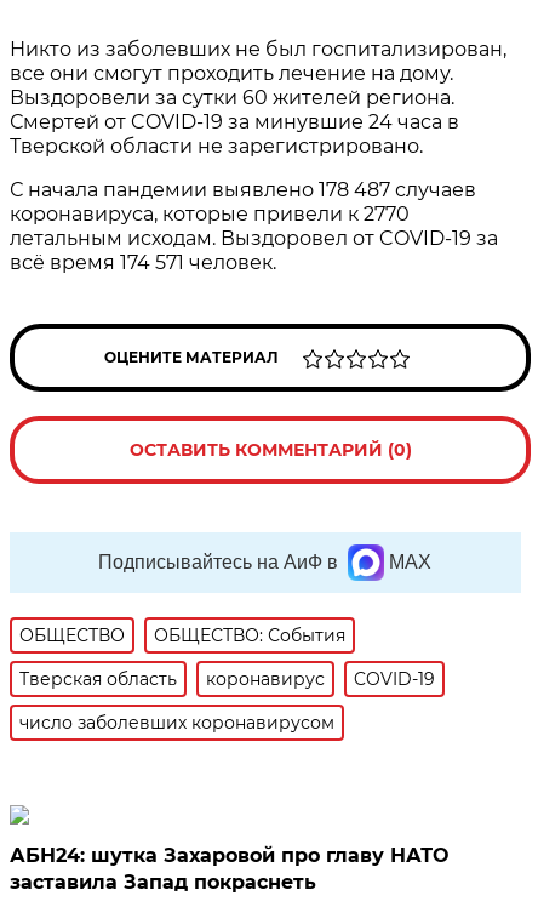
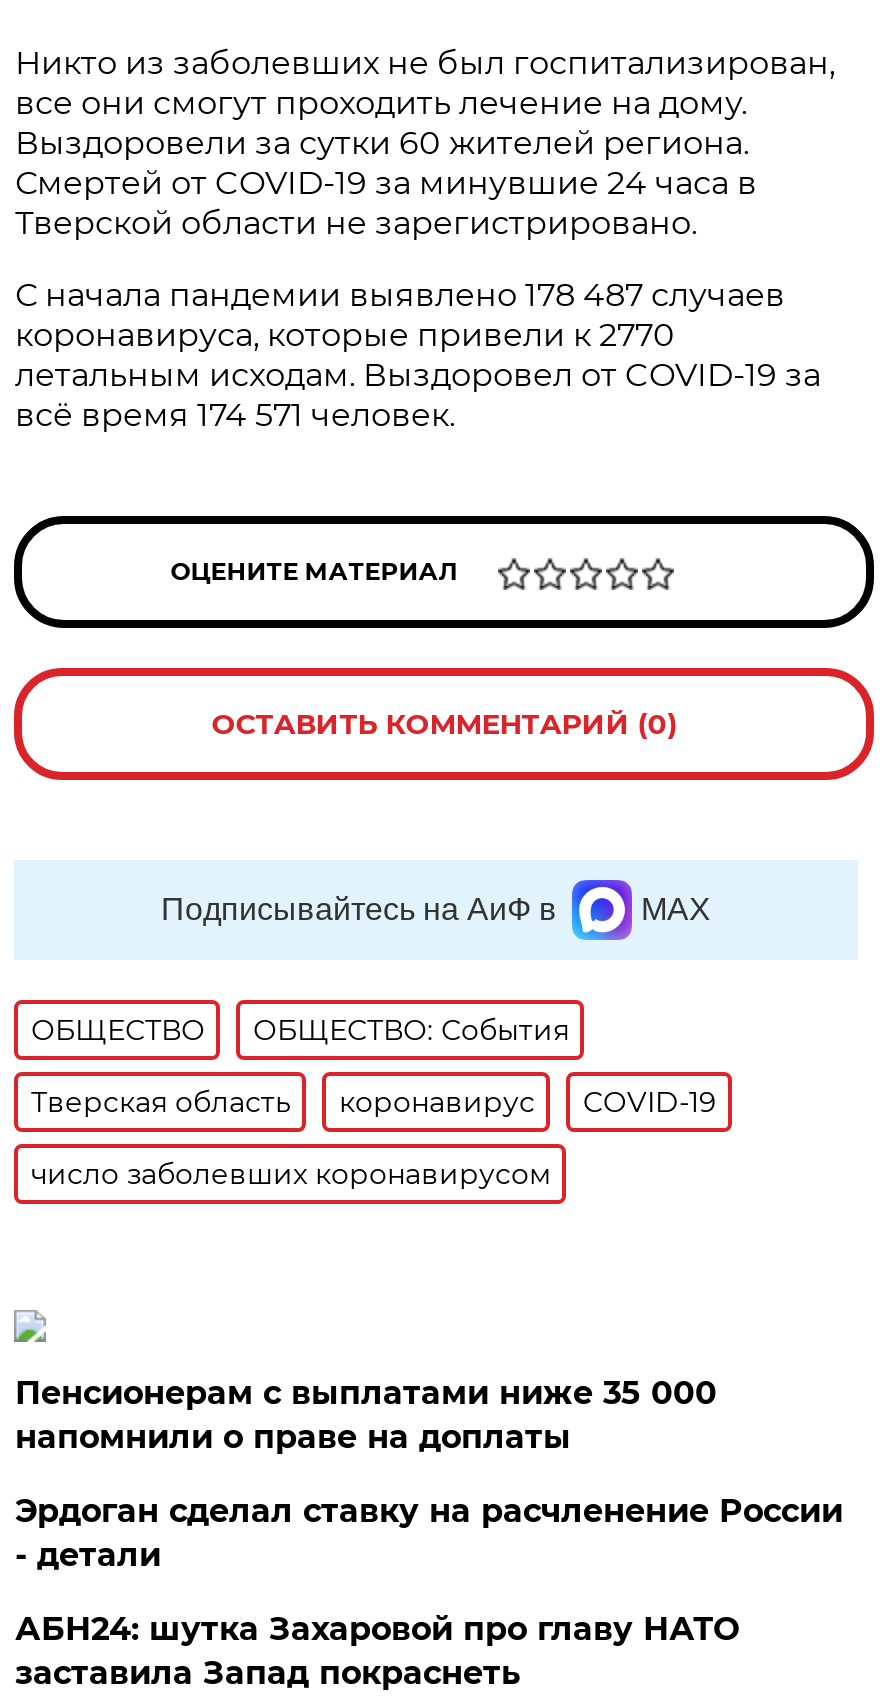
+ Пенсионерам с выплатами ниже 35 000
+ напомнили о праве на доплаты
+ Эрдоган сделал ставку на расчленение России
+ - детали
